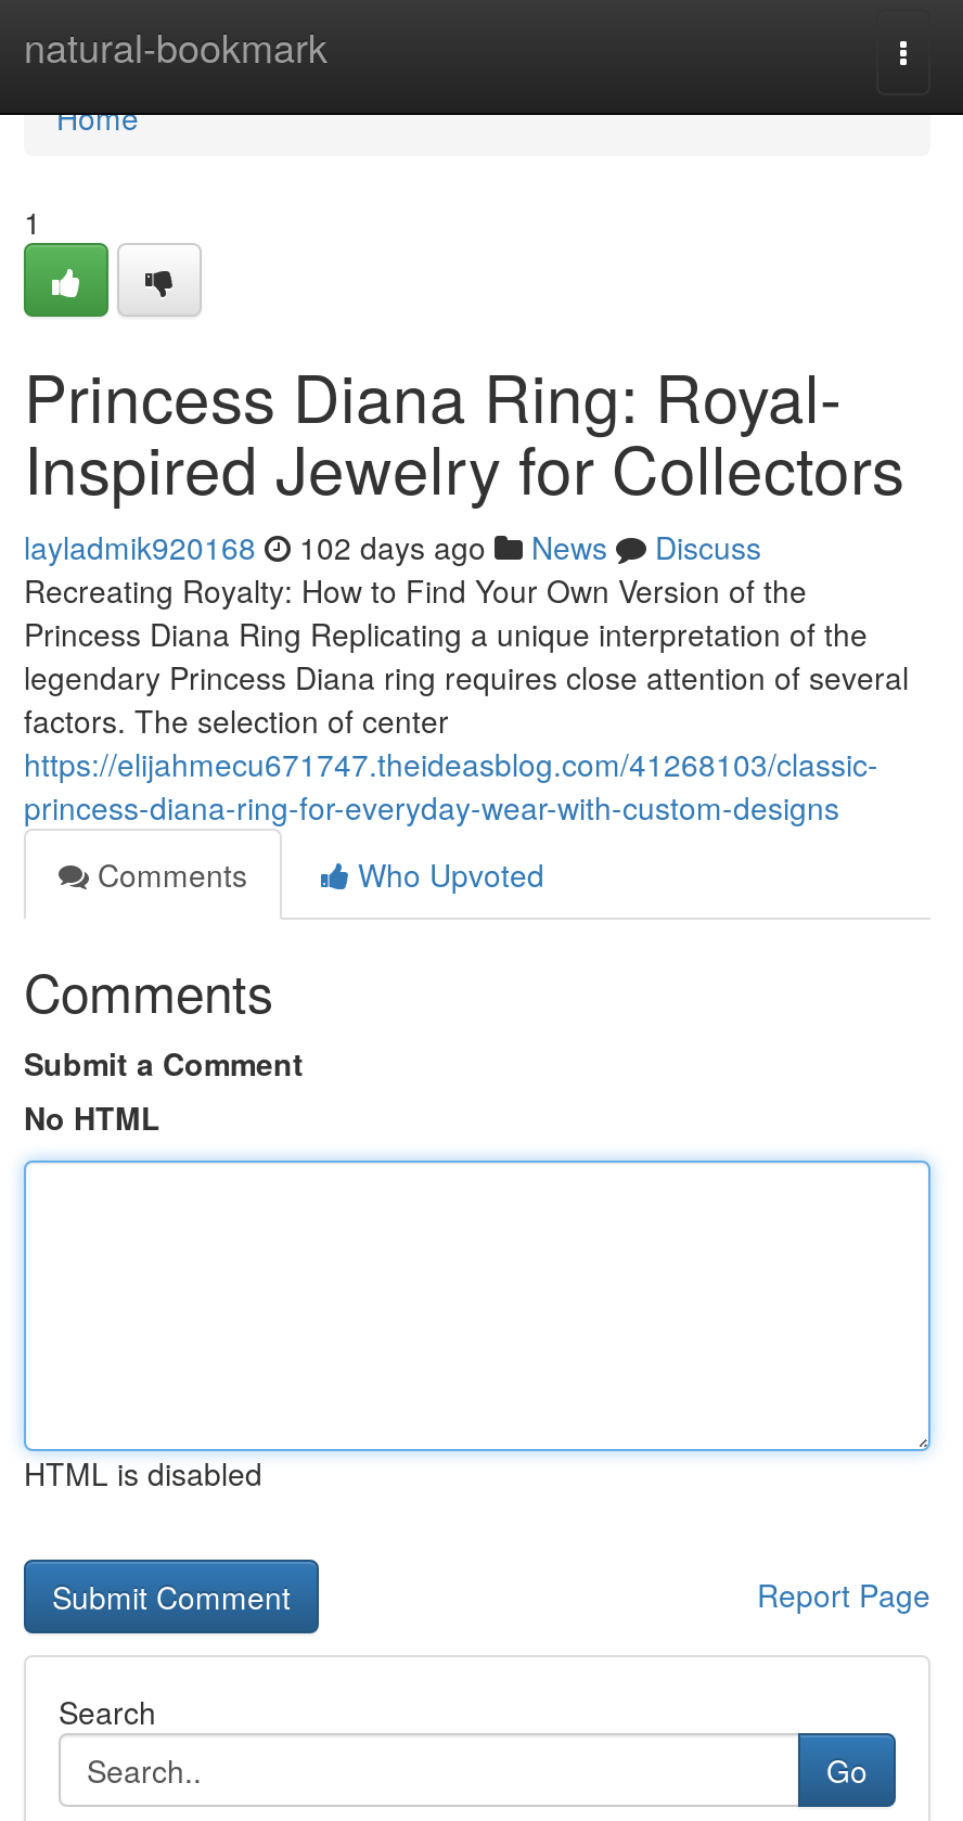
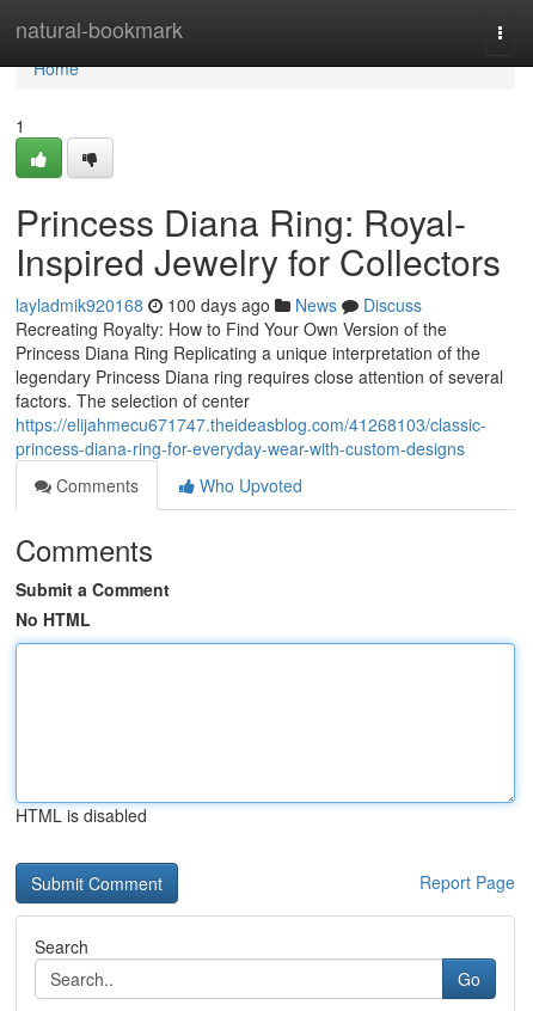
- layladmik920168 102 days ago News Discuss
+ layladmik920168 100 days ago News Discuss
